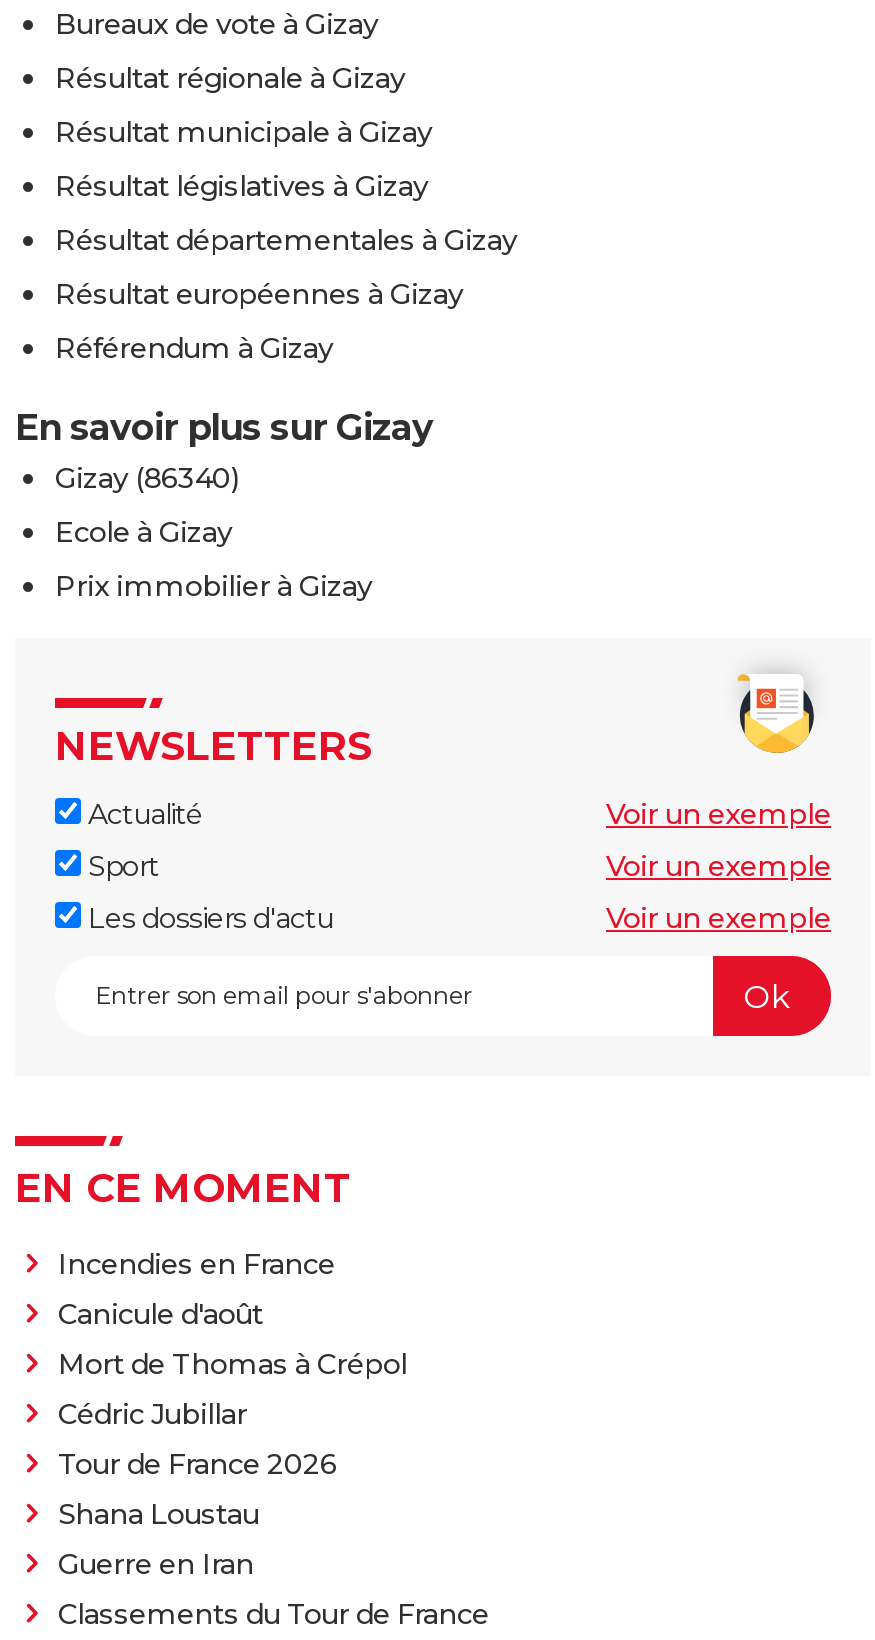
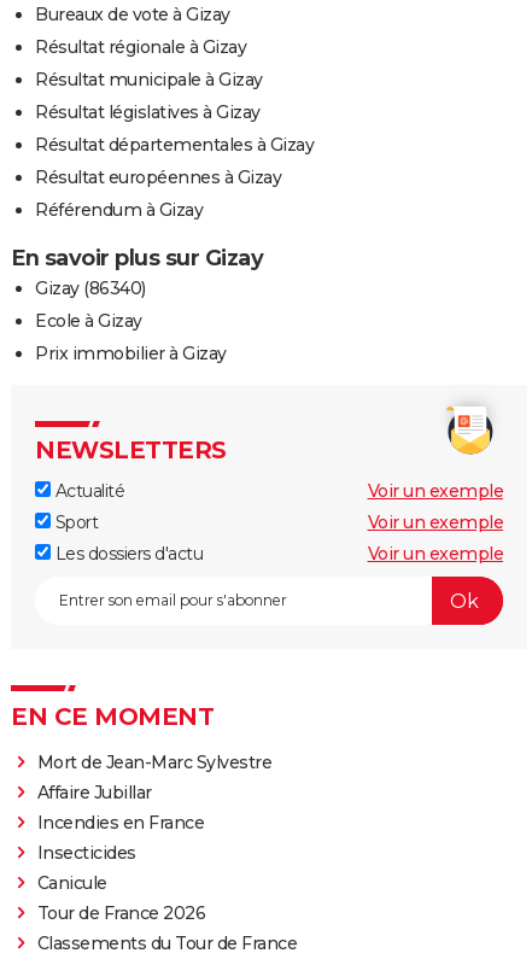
+ Mort de Jean-Marc Sylvestre
+ Affaire Jubillar

moved down: Incendies en France

- Canicule d'août
- Mort de Thomas à Crépol
- Cédric Jubillar
+ Insecticides
+ Canicule

moved down: Tour de France 2026

- Shana Loustau
- Guerre en Iran
